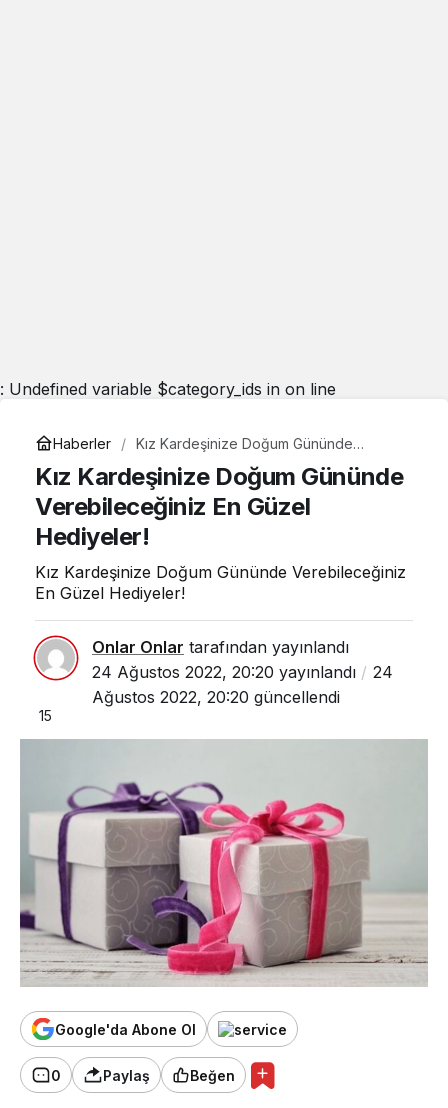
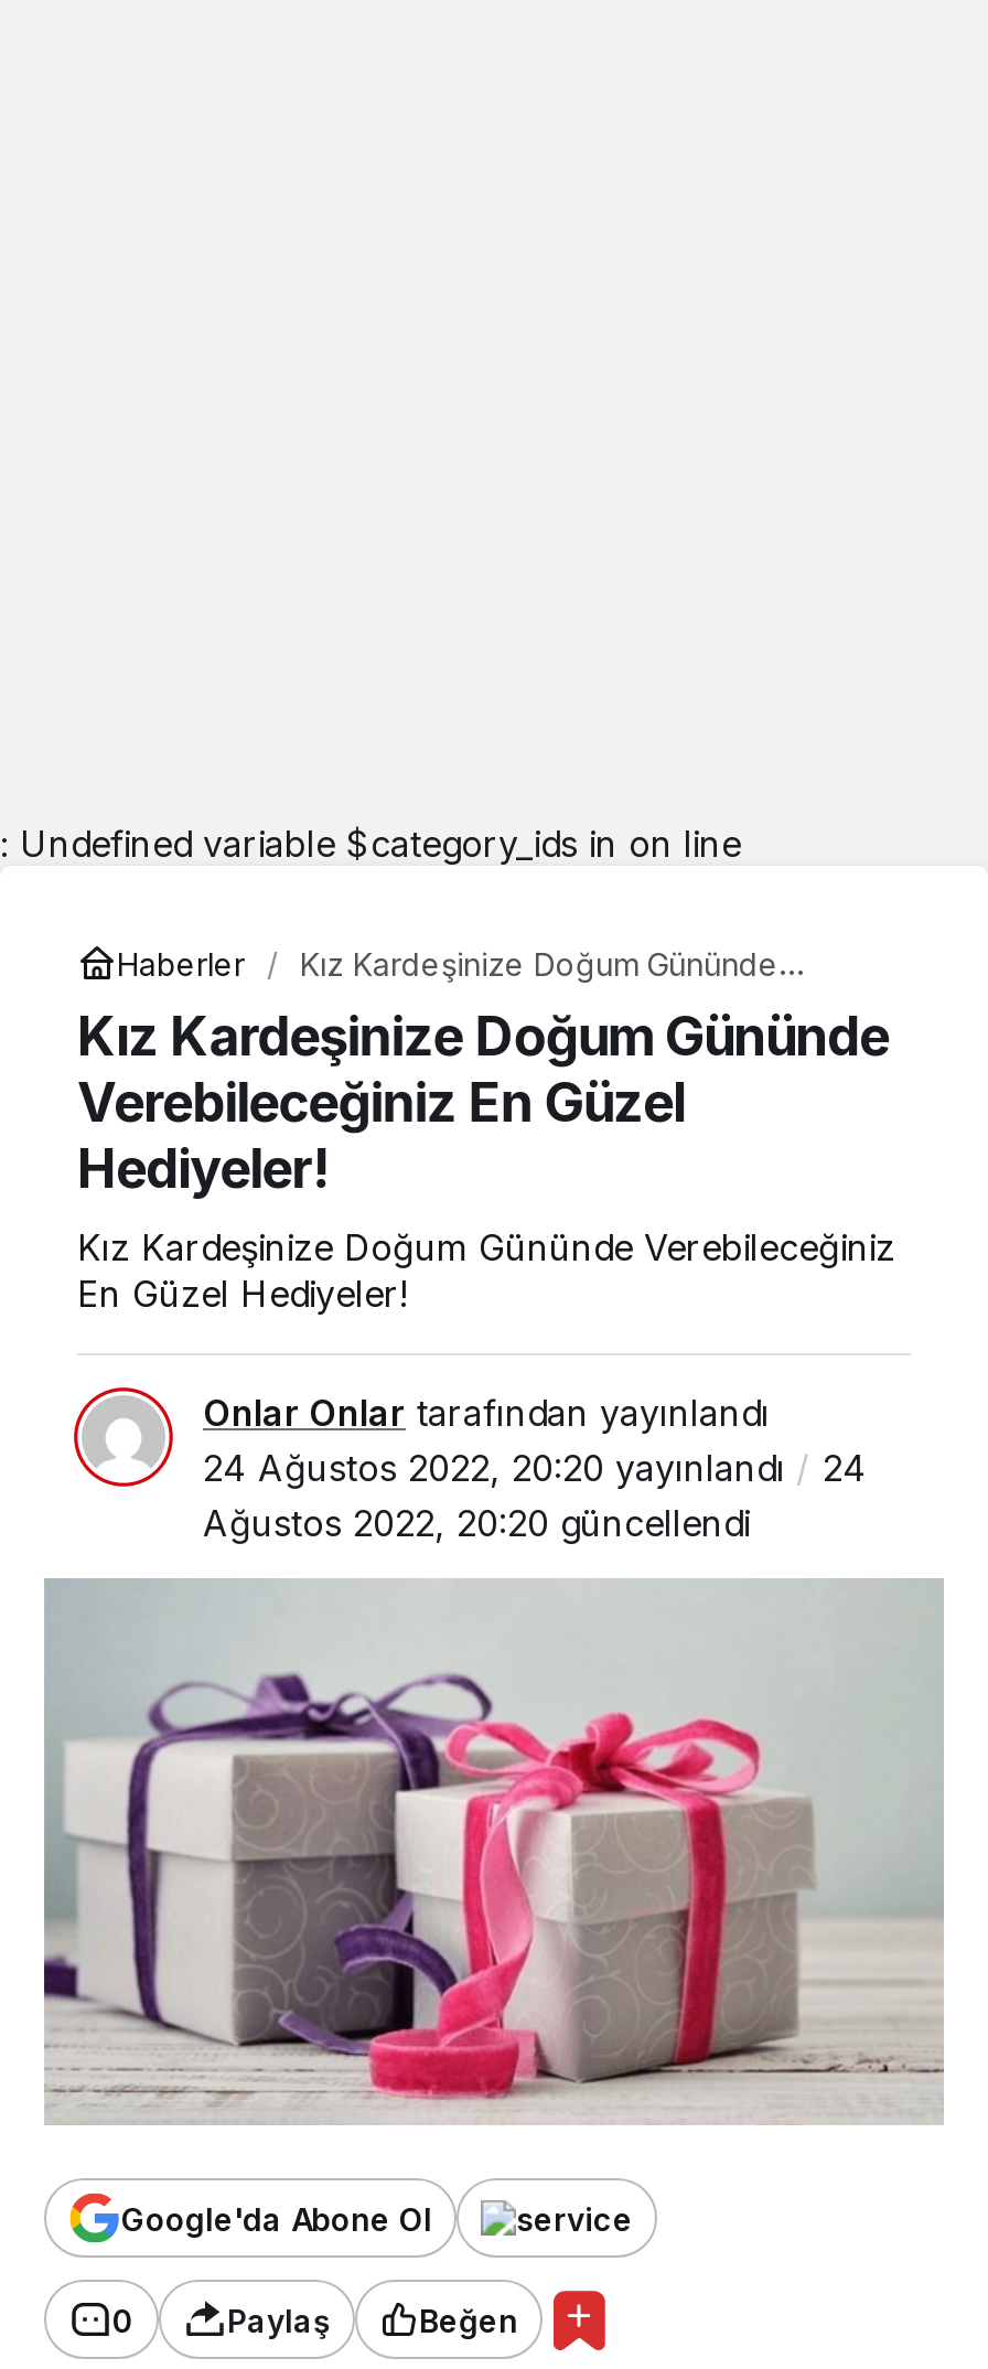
- 15
